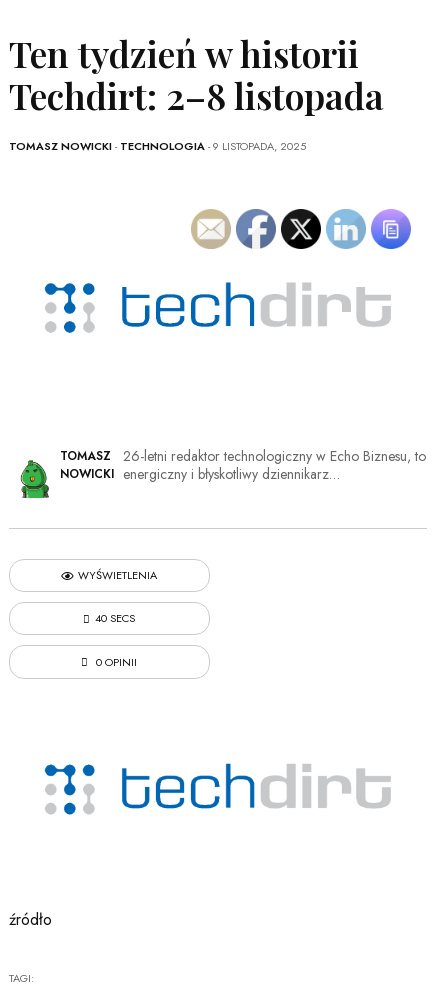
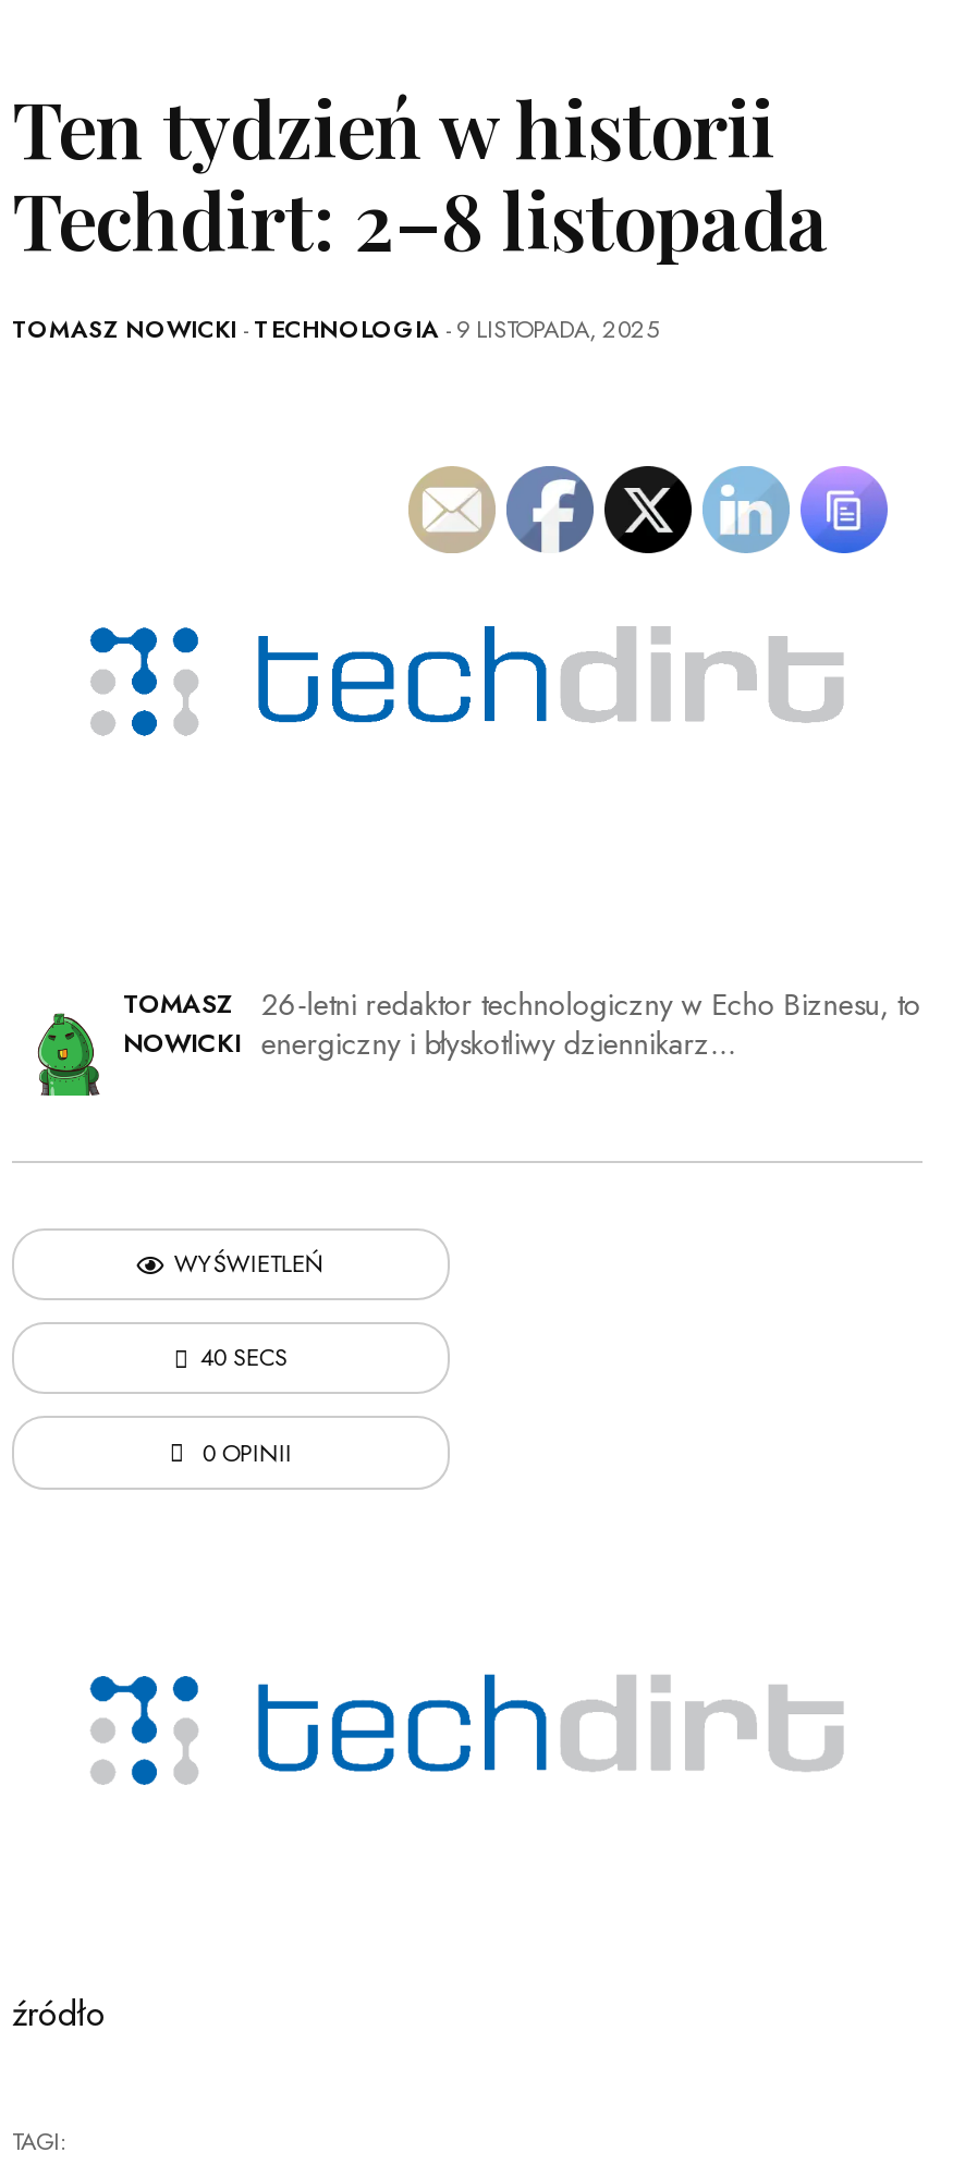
- WYŚWIETLENIA
+ WYŚWIETLEŃ
